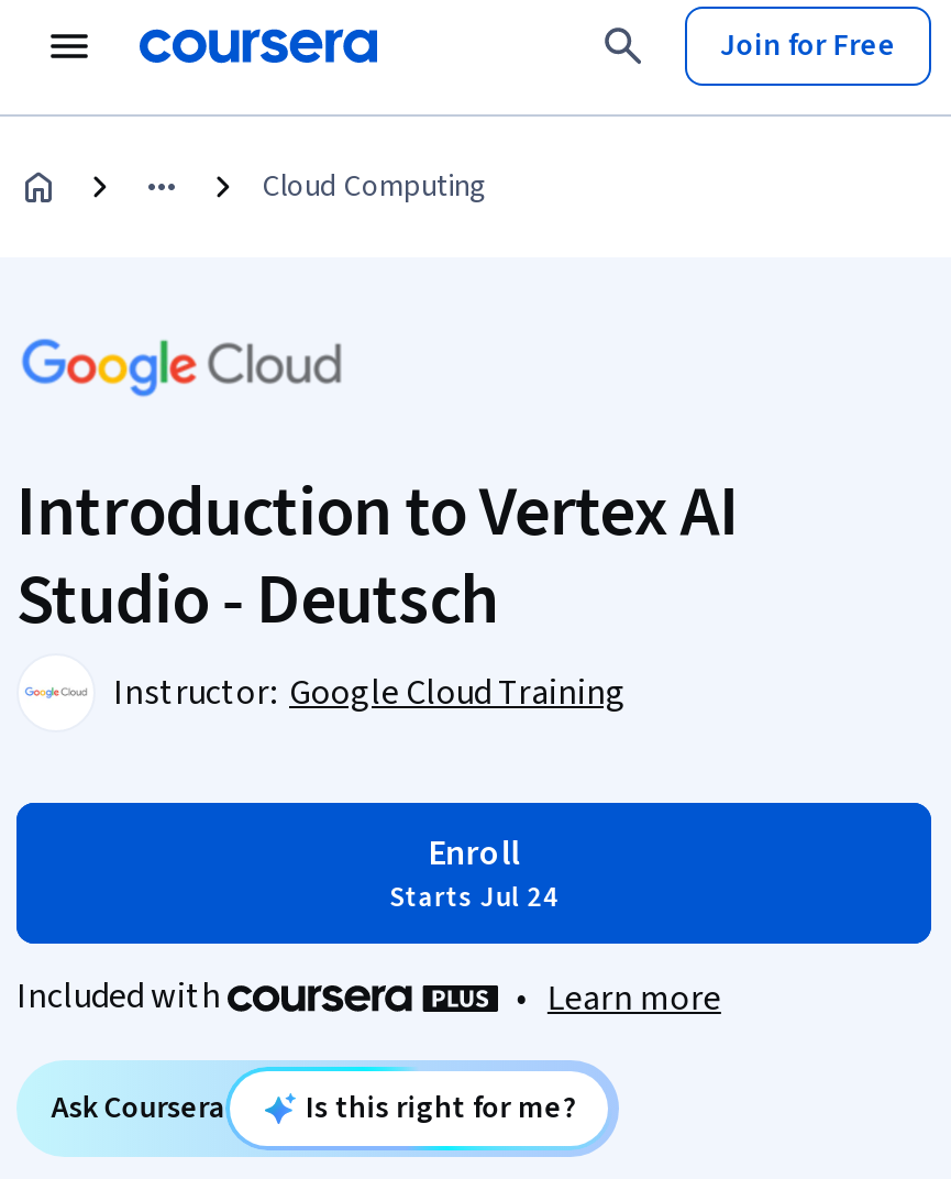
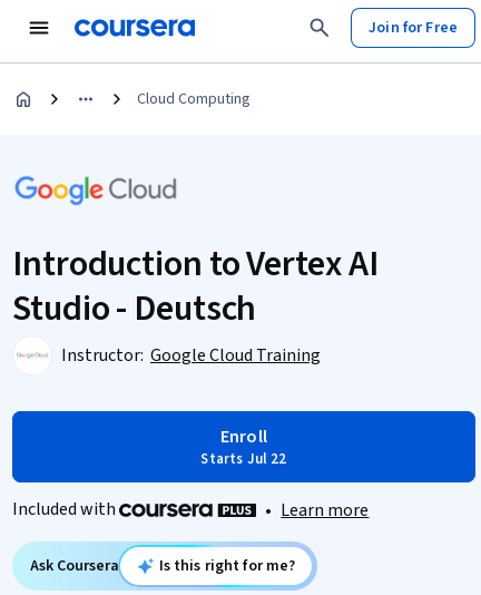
- Starts Jul 24
+ Starts Jul 22
